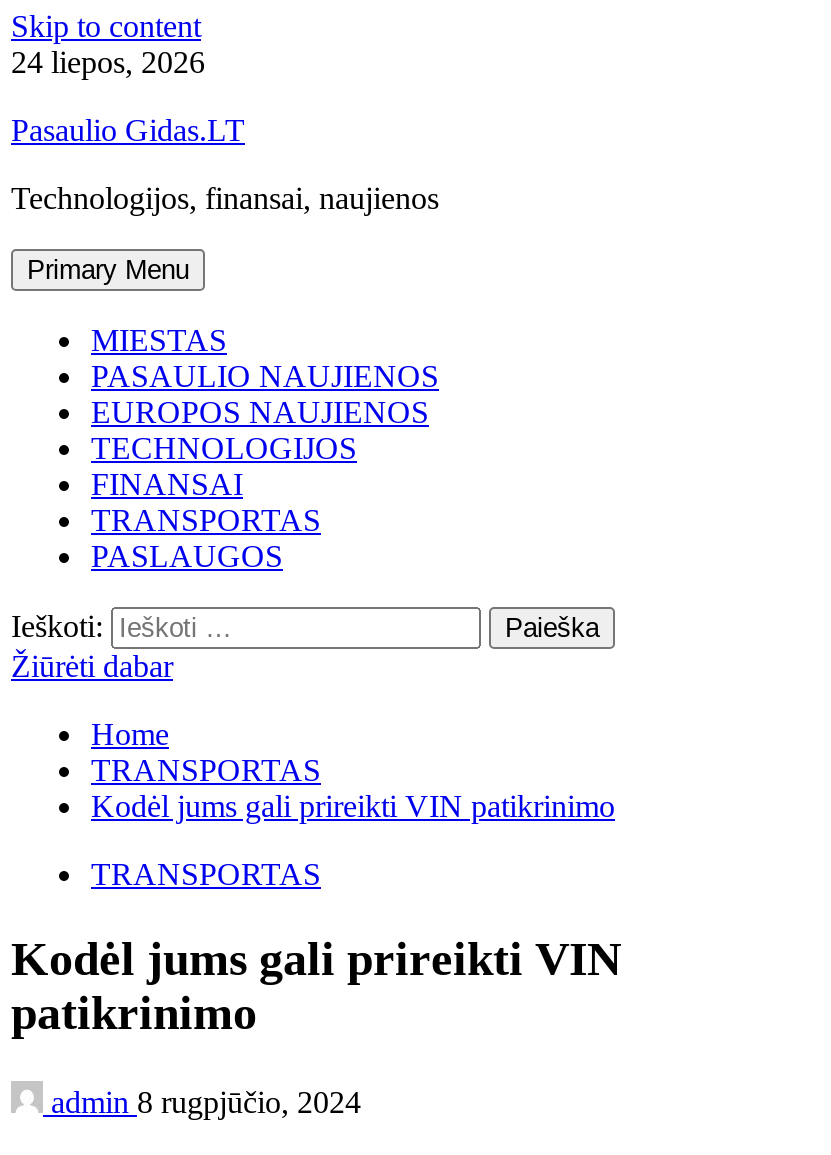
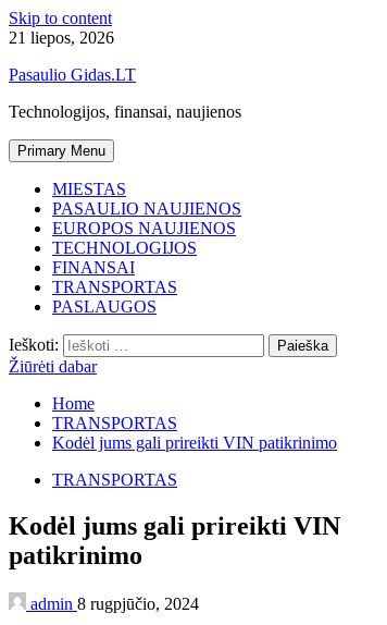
- 24 liepos, 2026
+ 21 liepos, 2026
